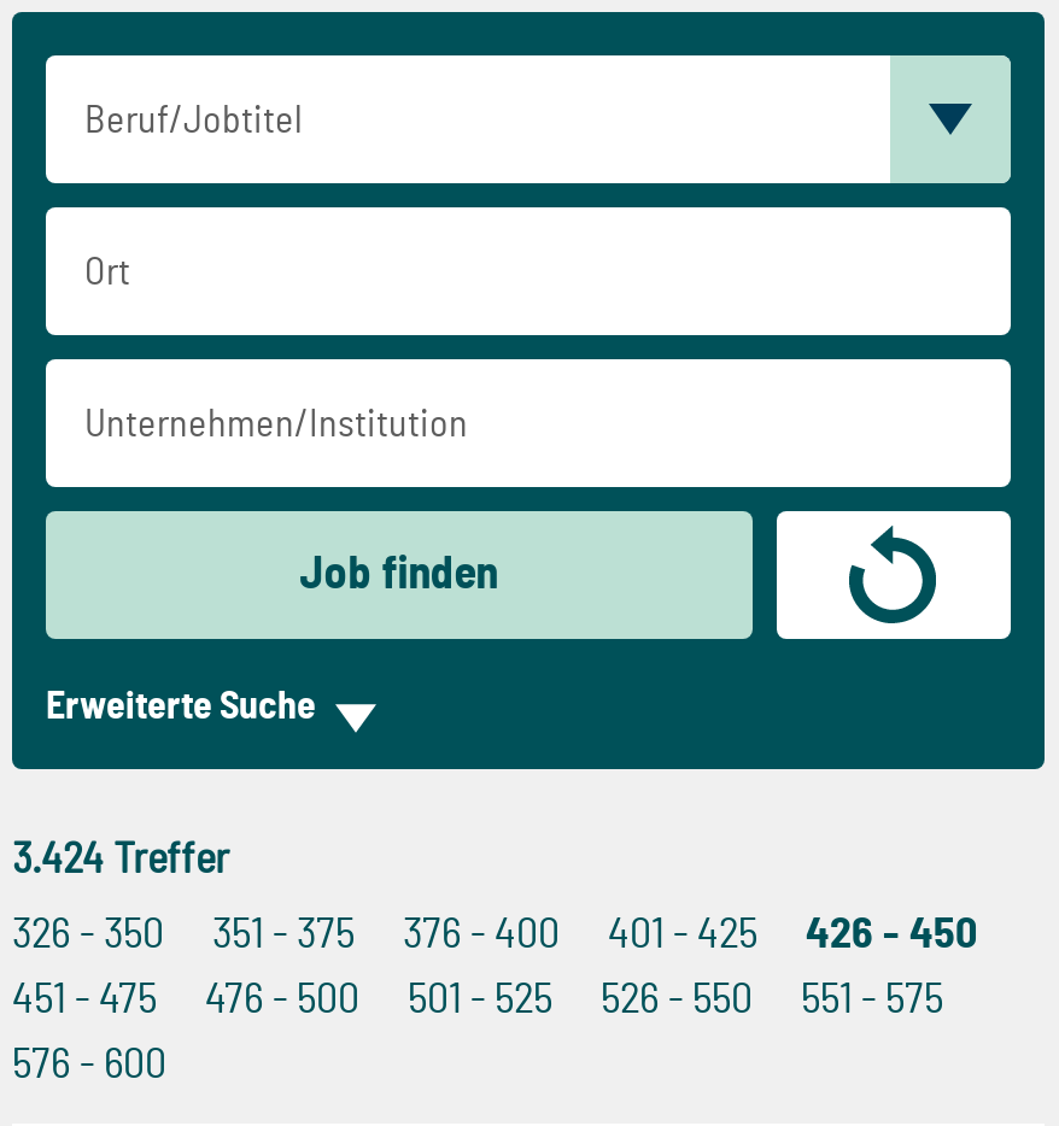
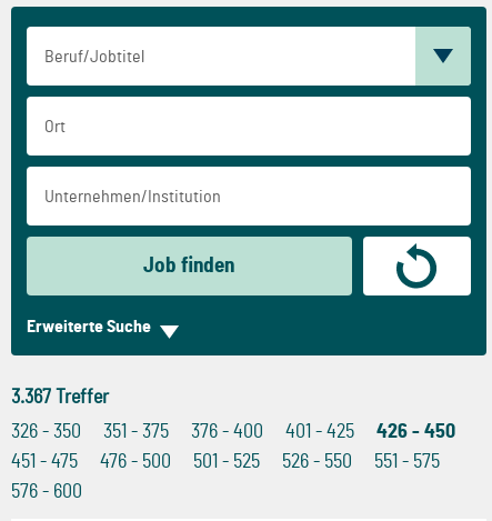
- 3.424 Treffer
+ 3.367 Treffer
